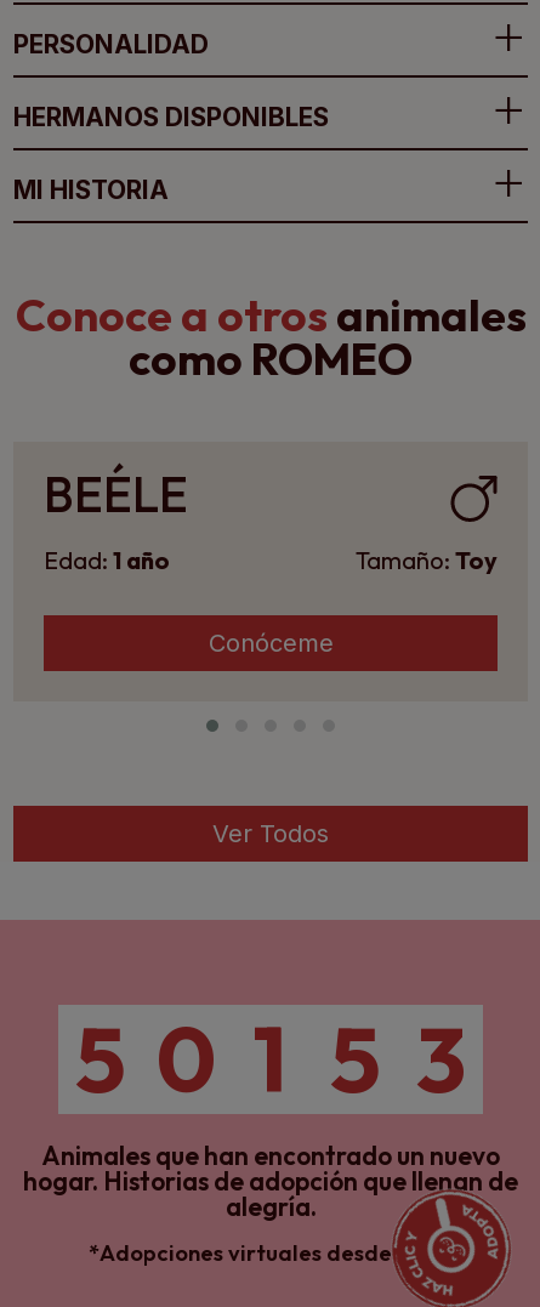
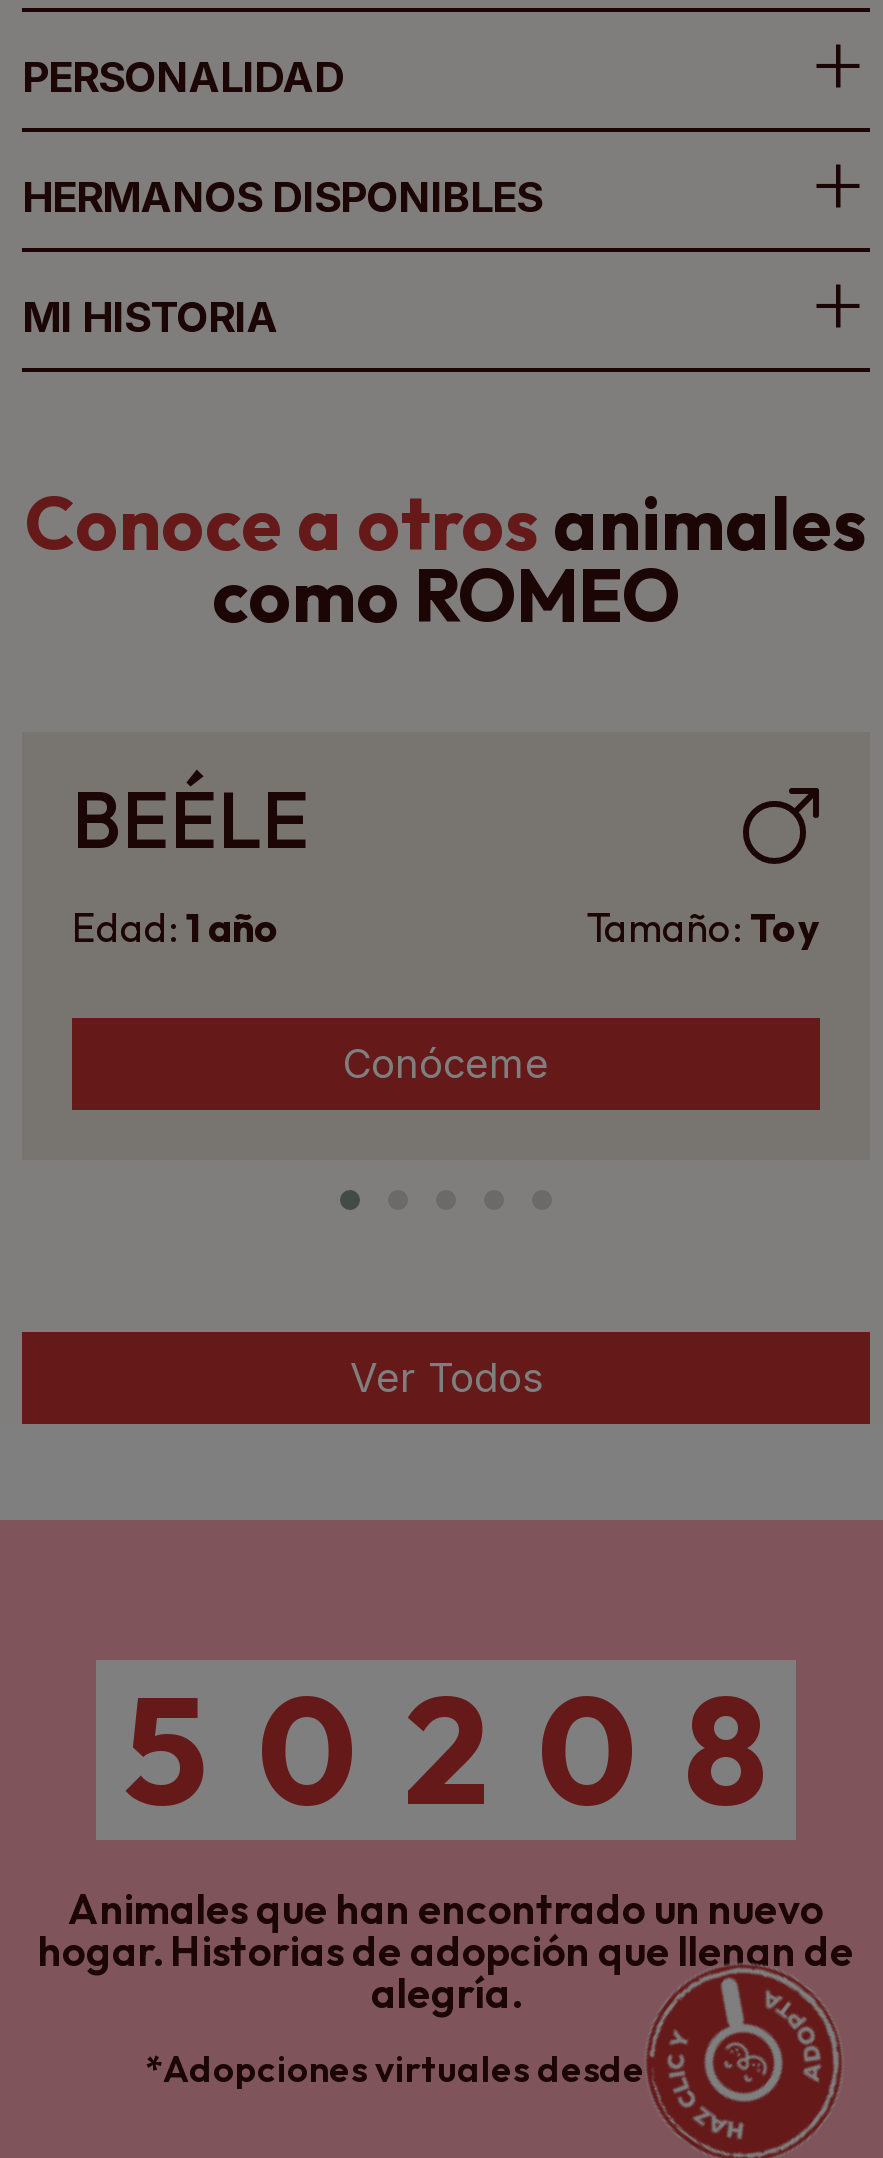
- 5 0 1 5 3
+ 5 0 2 0 8
